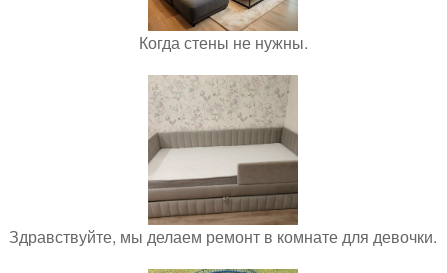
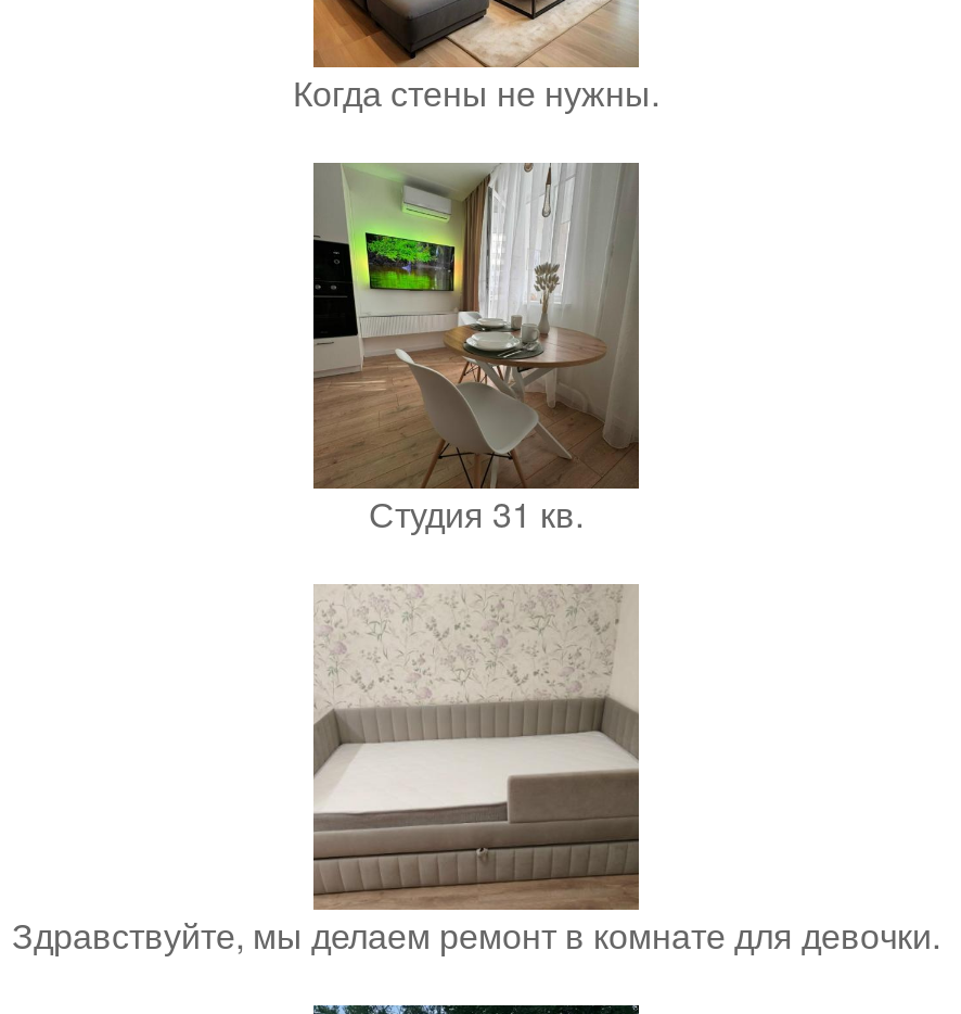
+ [image]
+ Студия 31 кв.
